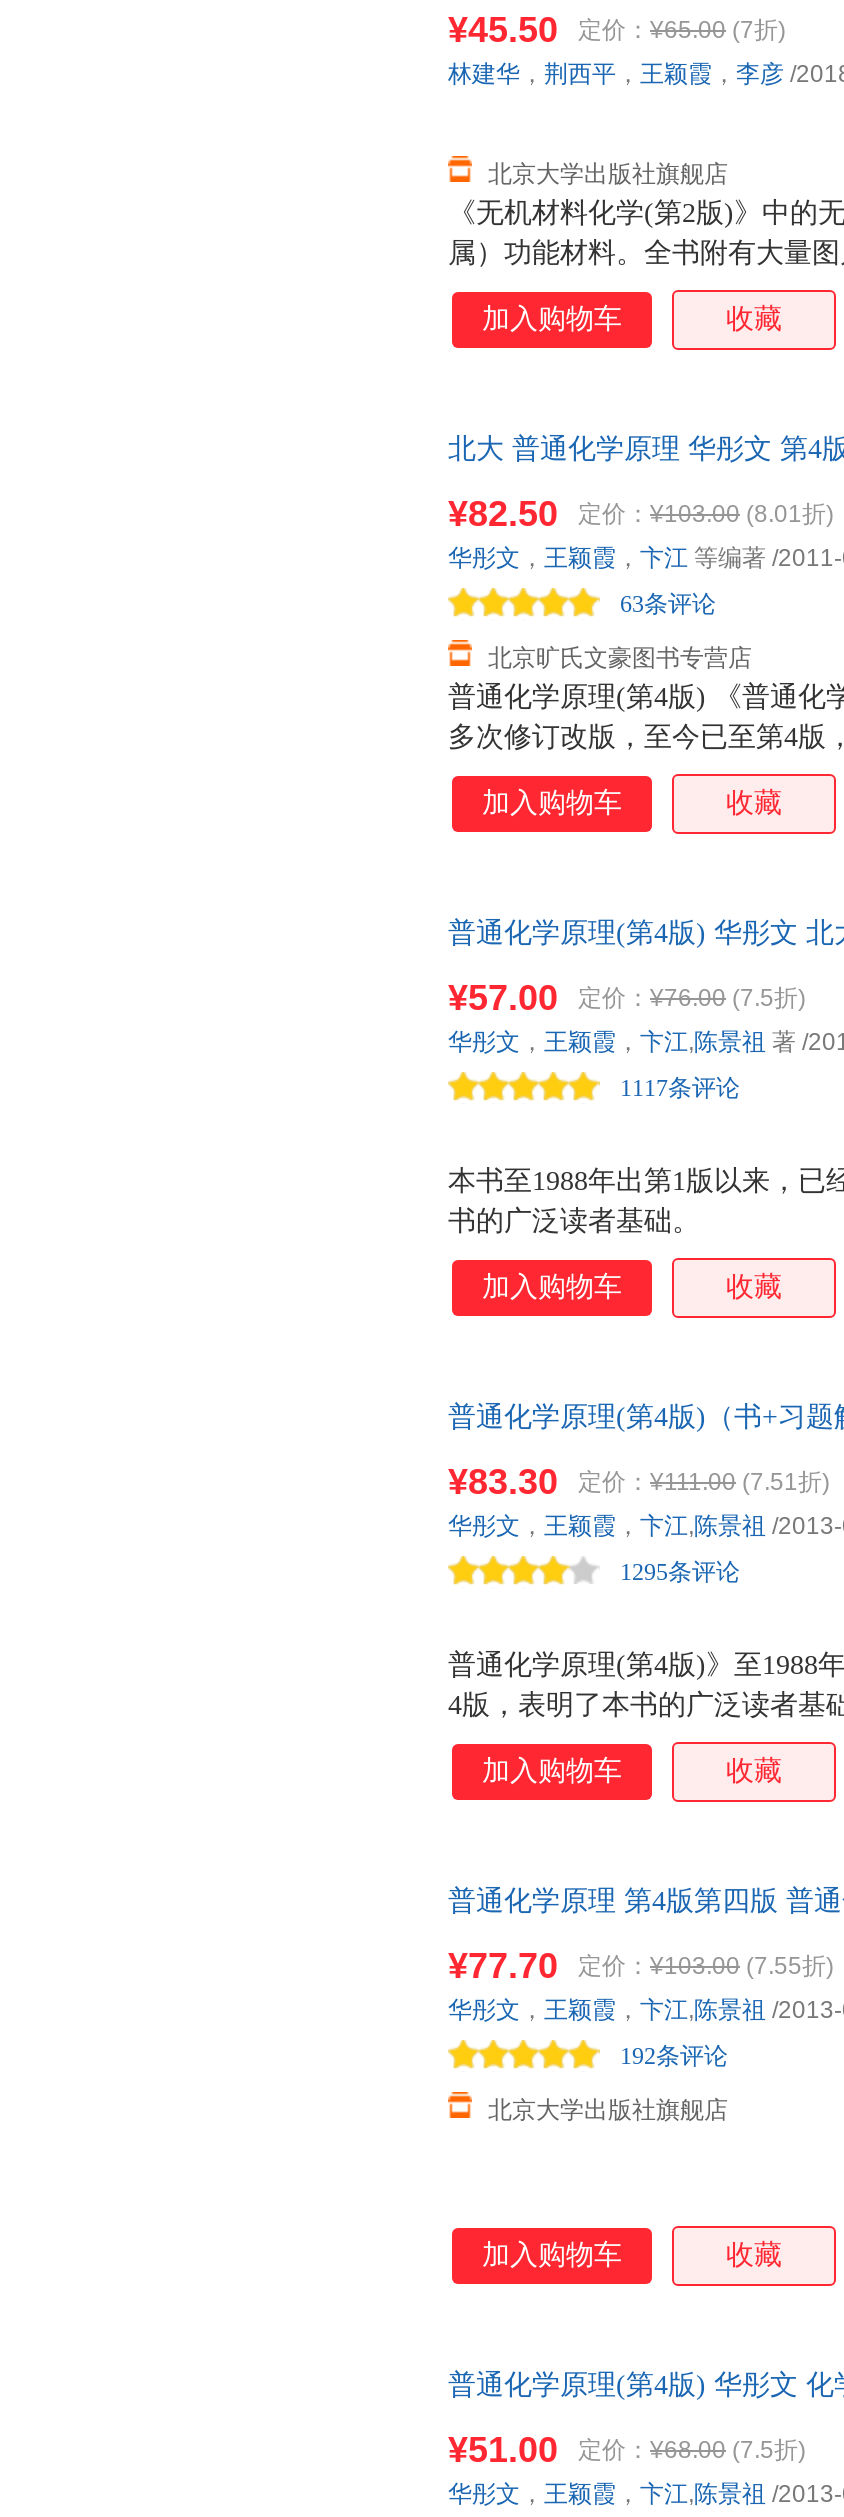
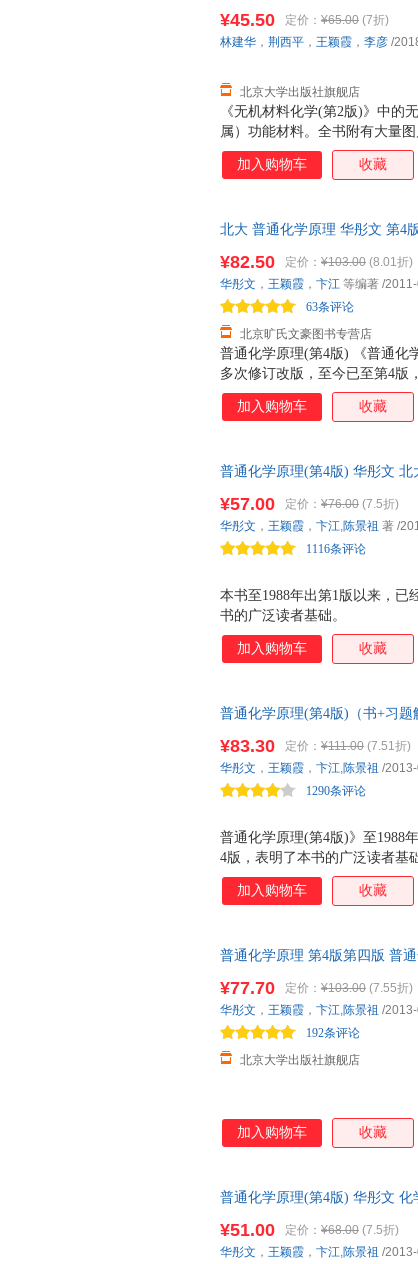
- 1117条评论
+ 1116条评论

- 1295条评论
+ 1290条评论
